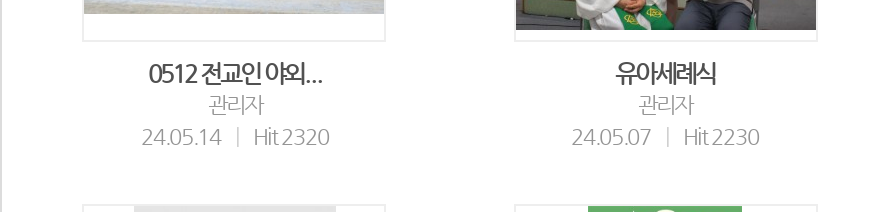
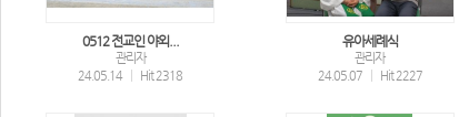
- 24.05.14 Hit 2320
+ 24.05.14 Hit 2318

- 24.05.07 Hit 2230
+ 24.05.07 Hit 2227
